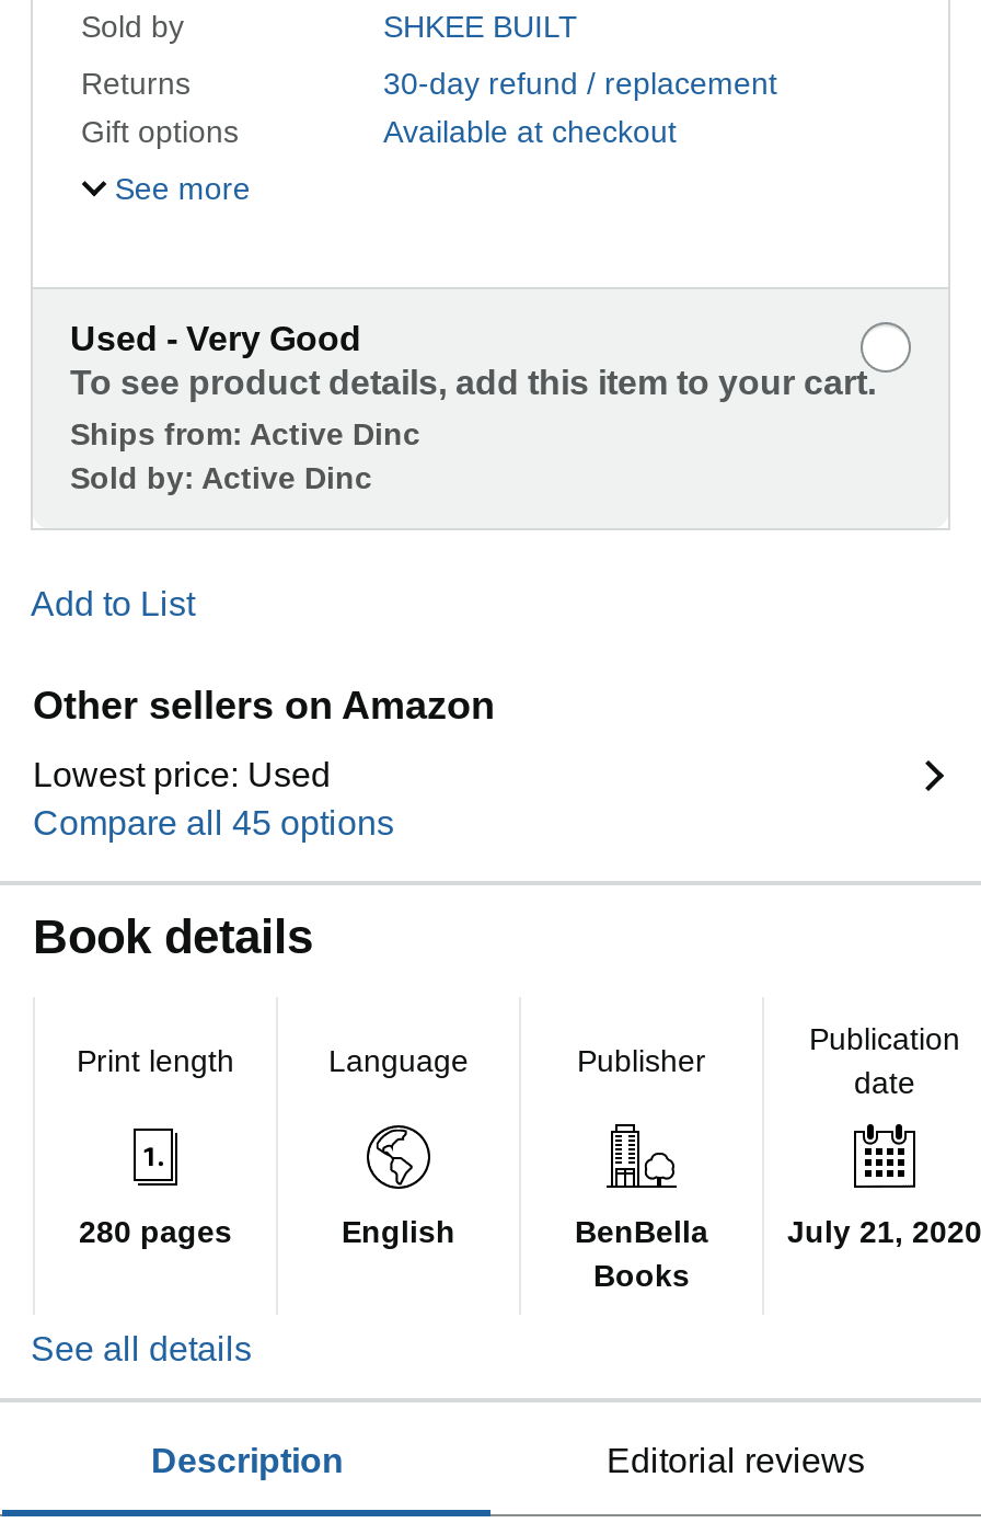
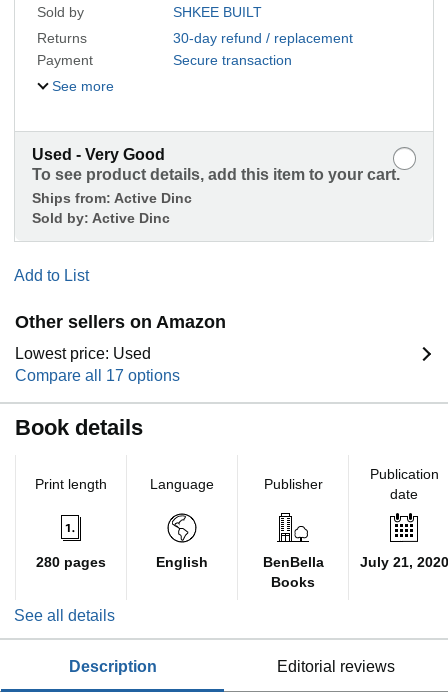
- Gift options
- Available at checkout
+ Payment
+ Secure transaction

- Compare all 45 options
+ Compare all 17 options
